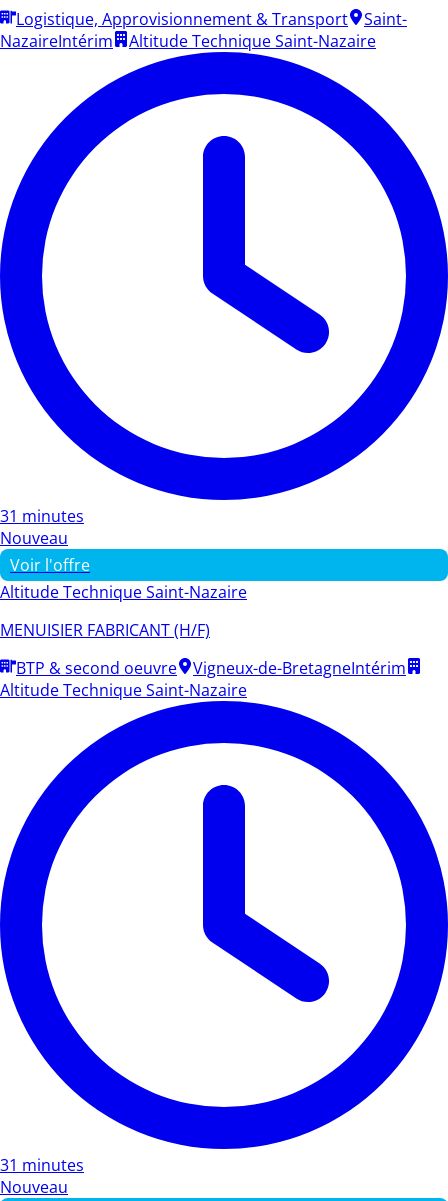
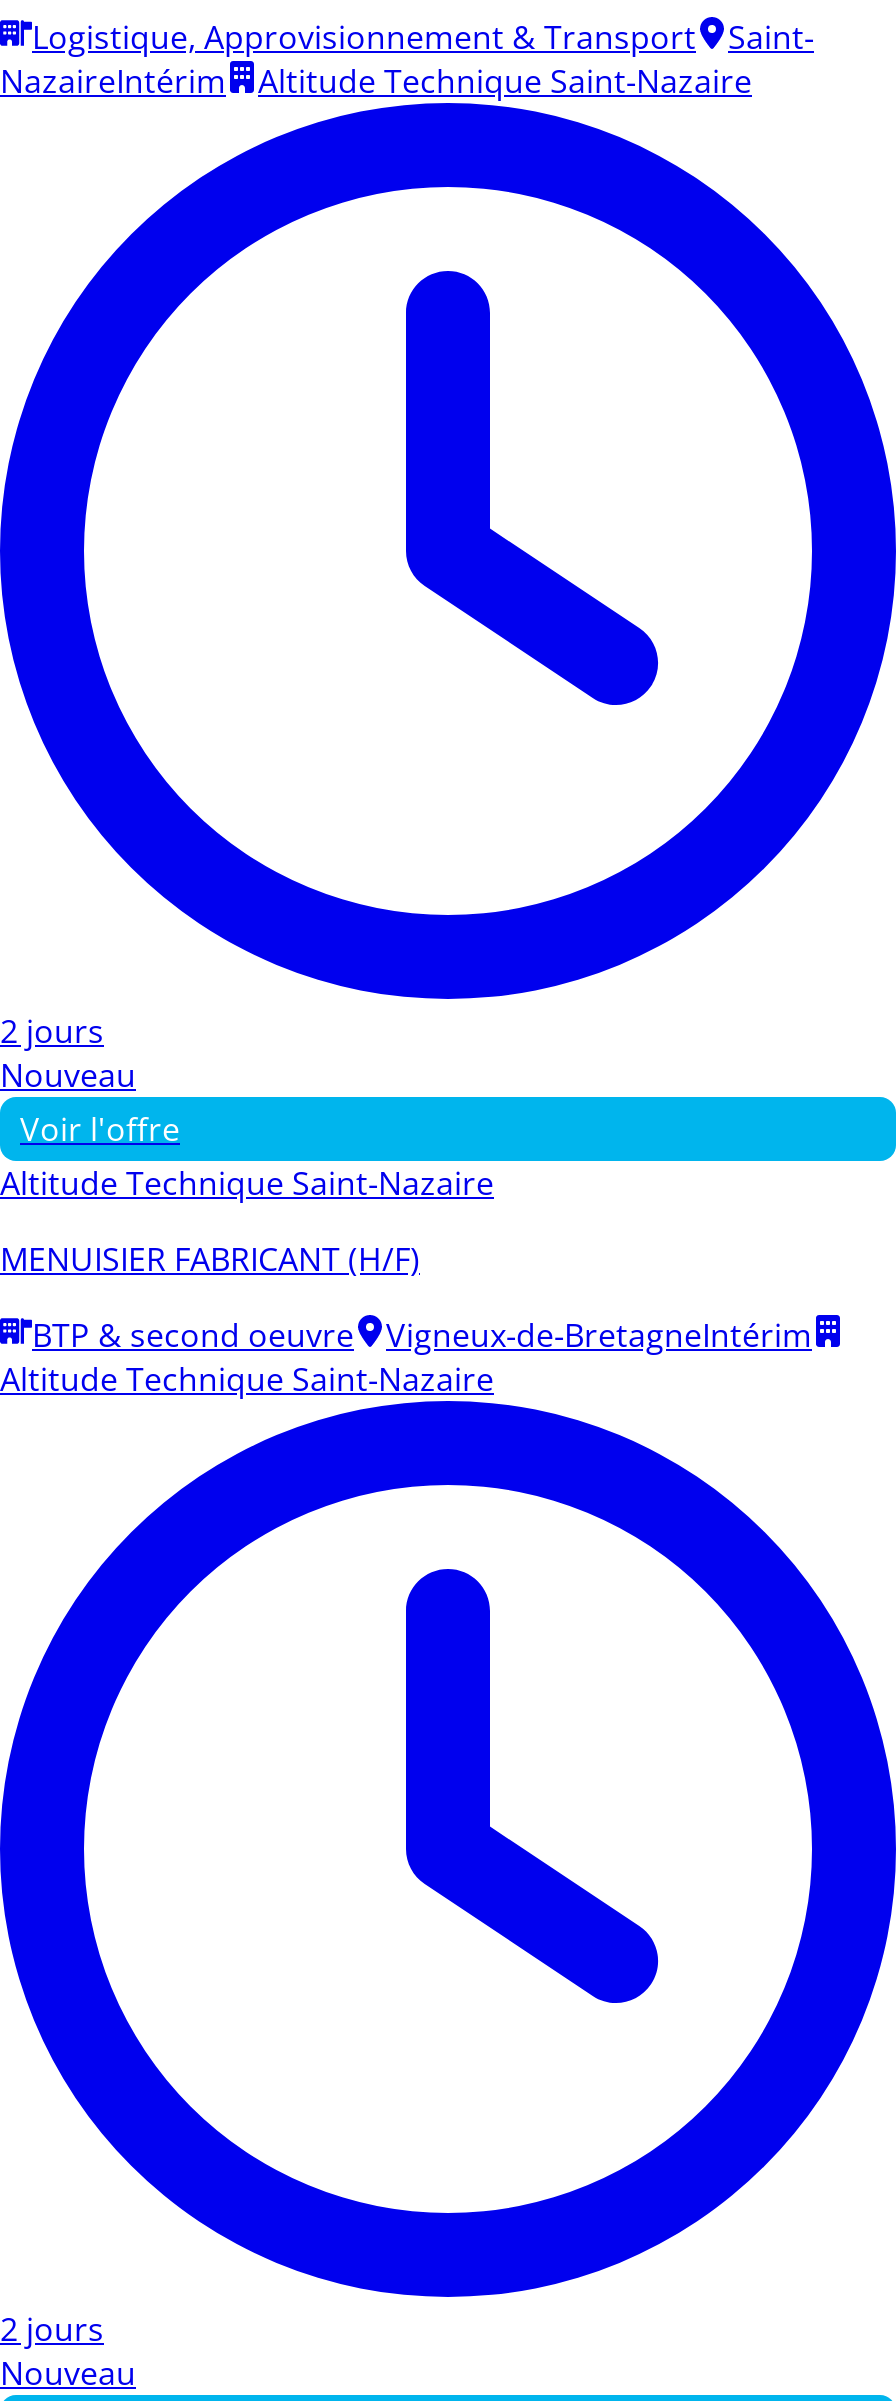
- 31 minutes
+ 2 jours

- 31 minutes
+ 2 jours
